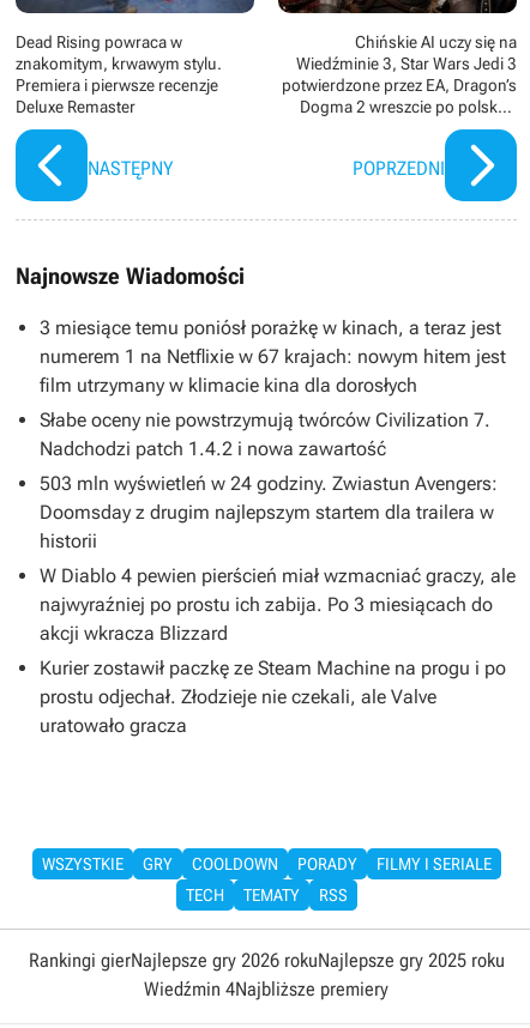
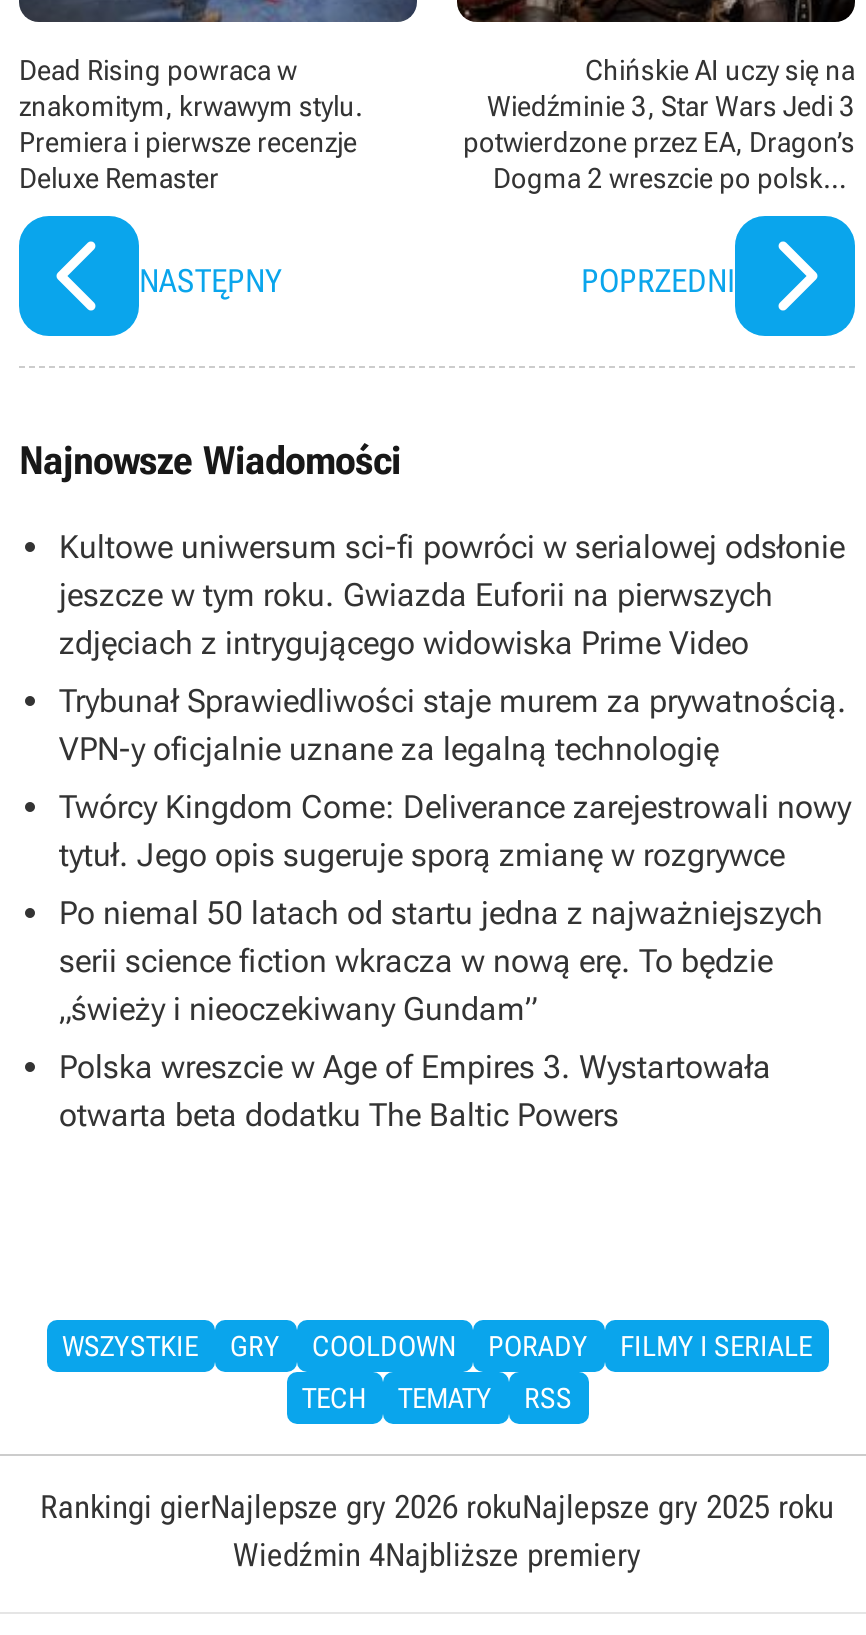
- 3 miesiące temu poniósł porażkę w kinach, a teraz jest
- numerem 1 na Netflixie w 67 krajach: nowym hitem jest
- film utrzymany w klimacie kina dla dorosłych
+ Kultowe uniwersum sci-fi powróci w serialowej odsłonie
+ jeszcze w tym roku. Gwiazda Euforii na pierwszych
+ zdjęciach z intrygującego widowiska Prime Video

- Słabe oceny nie powstrzymują twórców Civilization 7.
- Nadchodzi patch 1.4.2 i nowa zawartość
+ Trybunał Sprawiedliwości staje murem za prywatnością.
+ VPN-y oficjalnie uznane za legalną technologię

- 503 mln wyświetleń w 24 godziny. Zwiastun Avengers:
- Doomsday z drugim najlepszym startem dla trailera w
- historii
+ Twórcy Kingdom Come: Deliverance zarejestrowali nowy
+ tytuł. Jego opis sugeruje sporą zmianę w rozgrywce

- W Diablo 4 pewien pierścień miał wzmacniać graczy, ale
- najwyraźniej po prostu ich zabija. Po 3 miesiącach do
- akcji wkracza Blizzard
+ Po niemal 50 latach od startu jedna z najważniejszych
+ serii science fiction wkracza w nową erę. To będzie
+ „świeży i nieoczekiwany Gundam”

- Kurier zostawił paczkę ze Steam Machine na progu i po
- prostu odjechał. Złodzieje nie czekali, ale Valve
- uratowało gracza
+ Polska wreszcie w Age of Empires 3. Wystartowała
+ otwarta beta dodatku The Baltic Powers
